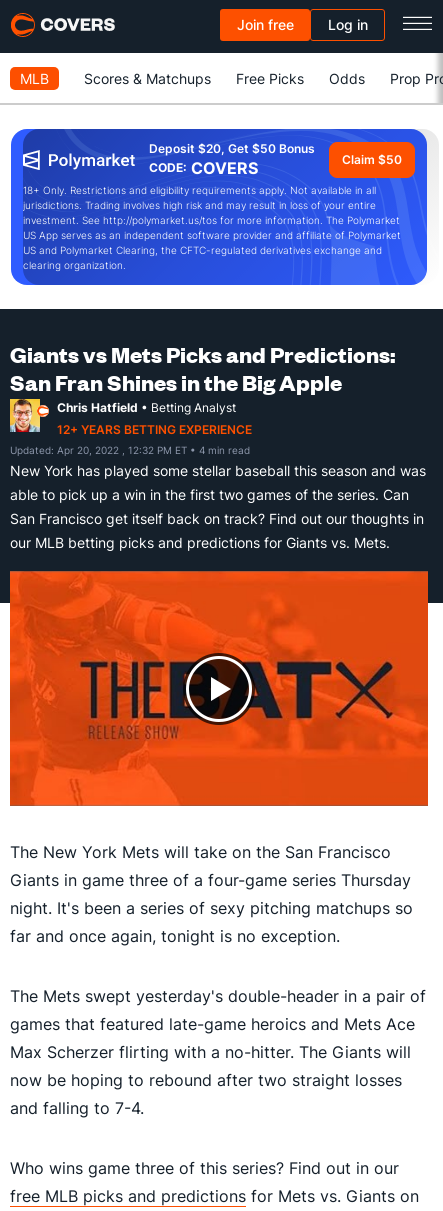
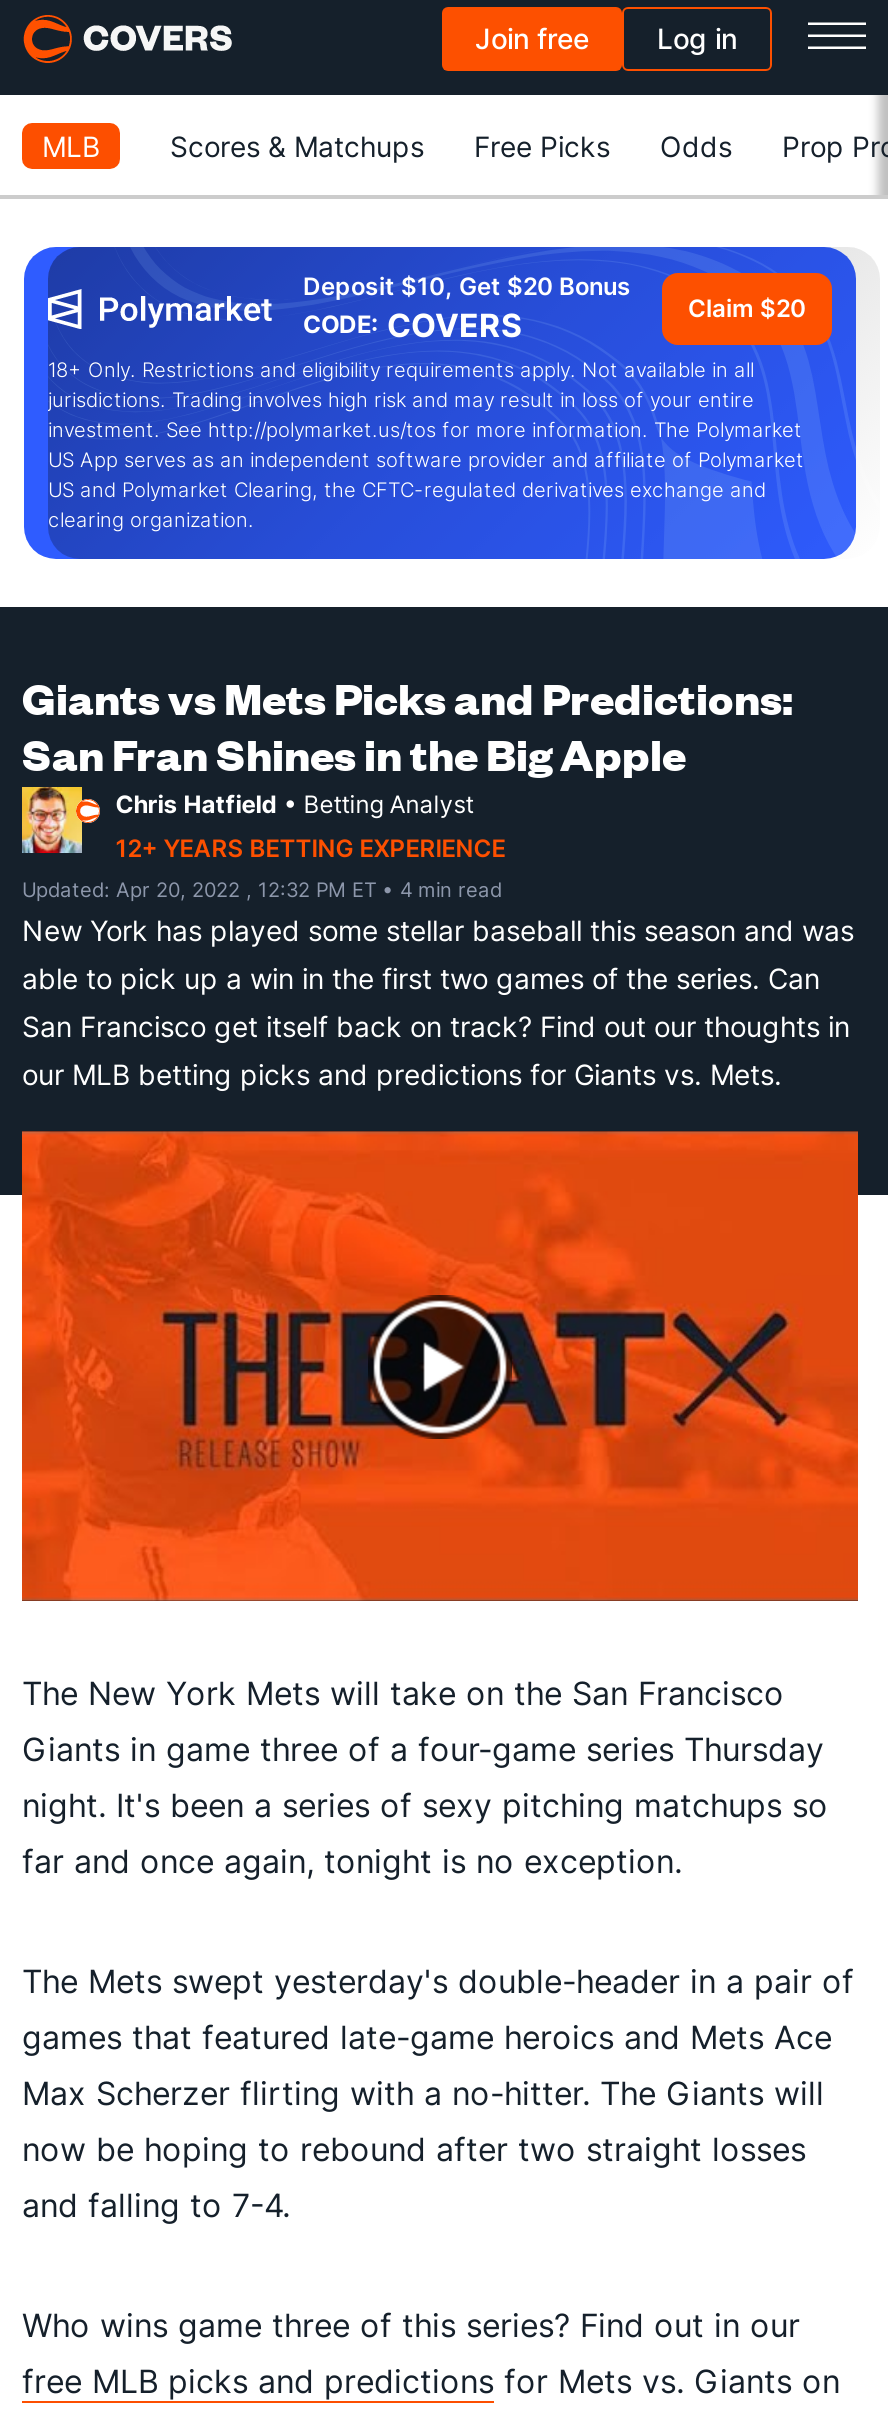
- Deposit $20, Get $50 Bonus
+ Deposit $10, Get $20 Bonus

- Claim $50
+ Claim $20
